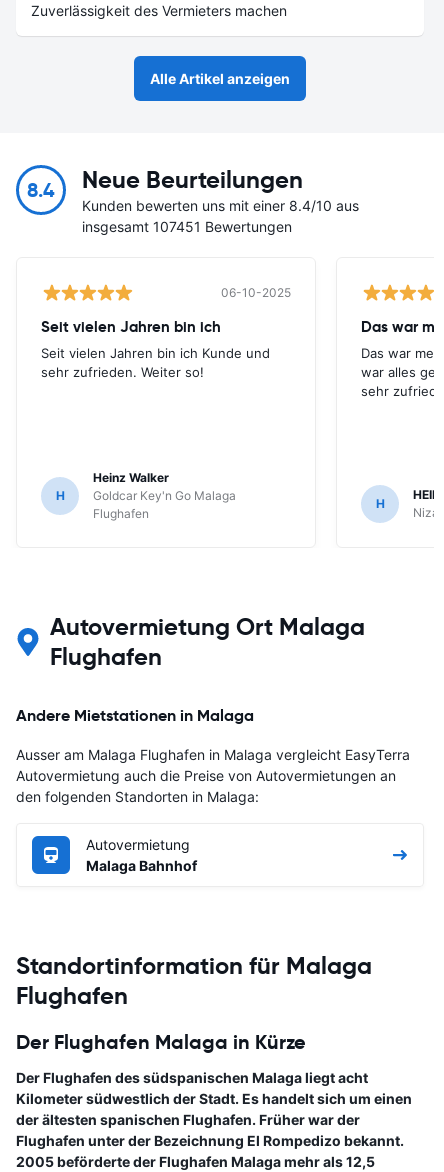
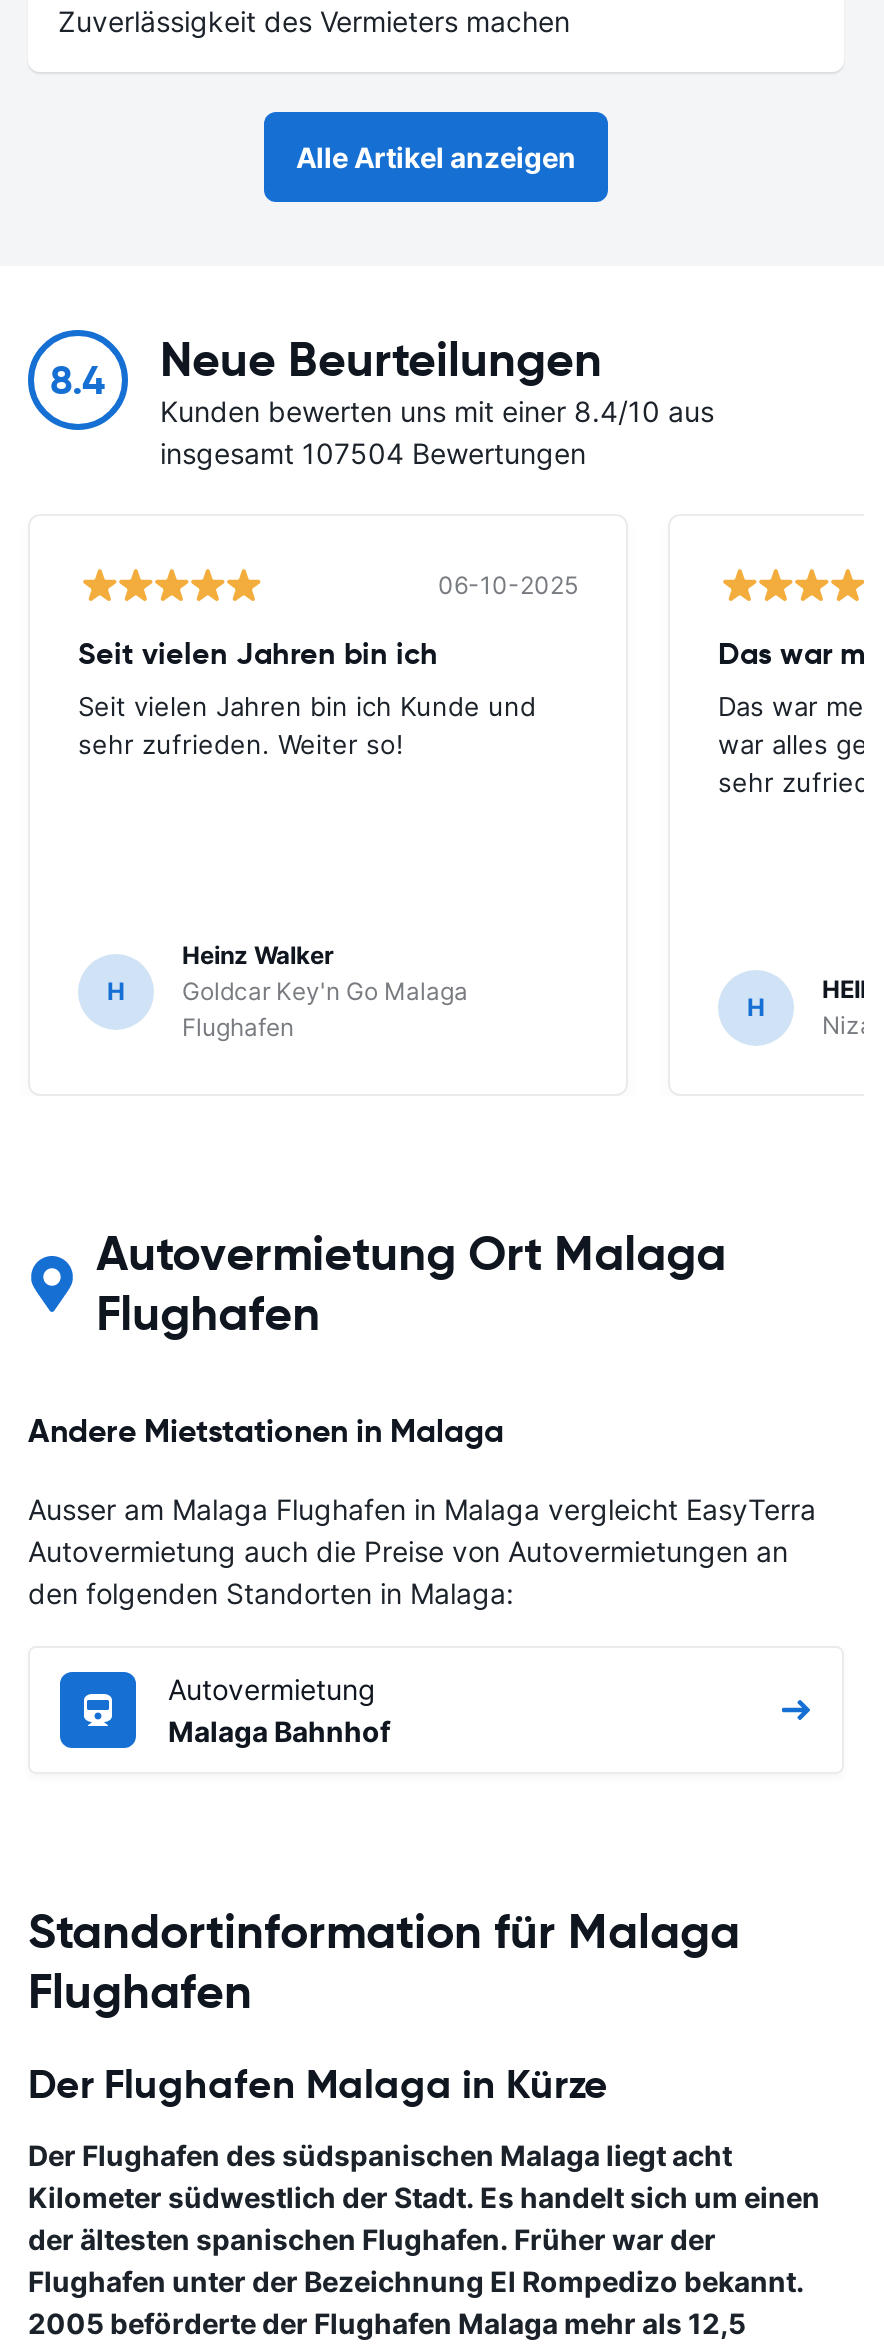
- insgesamt 107451 Bewertungen
+ insgesamt 107504 Bewertungen
